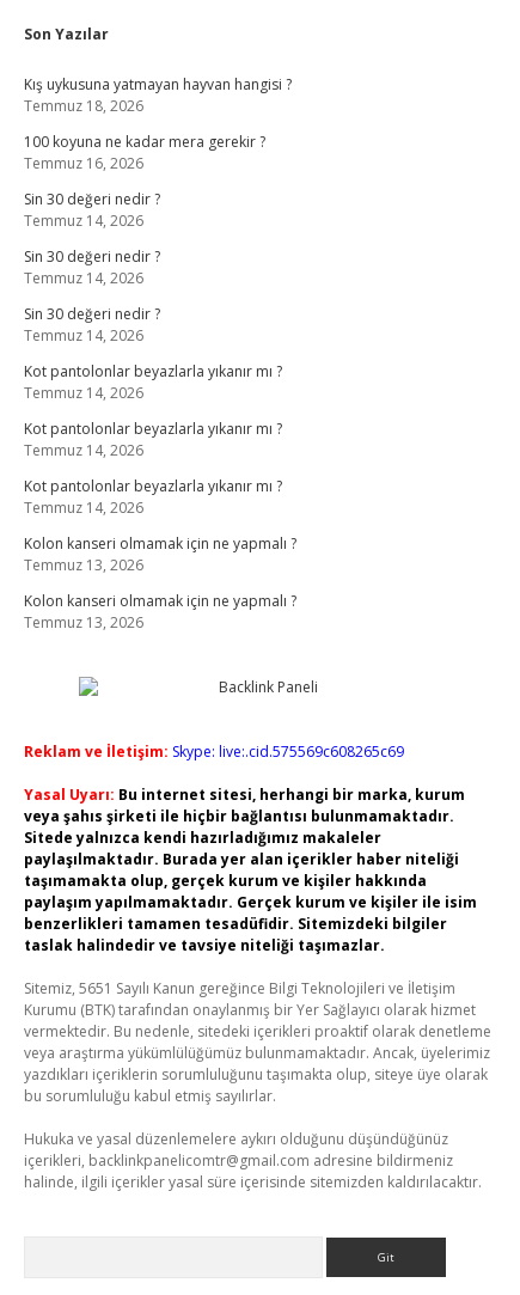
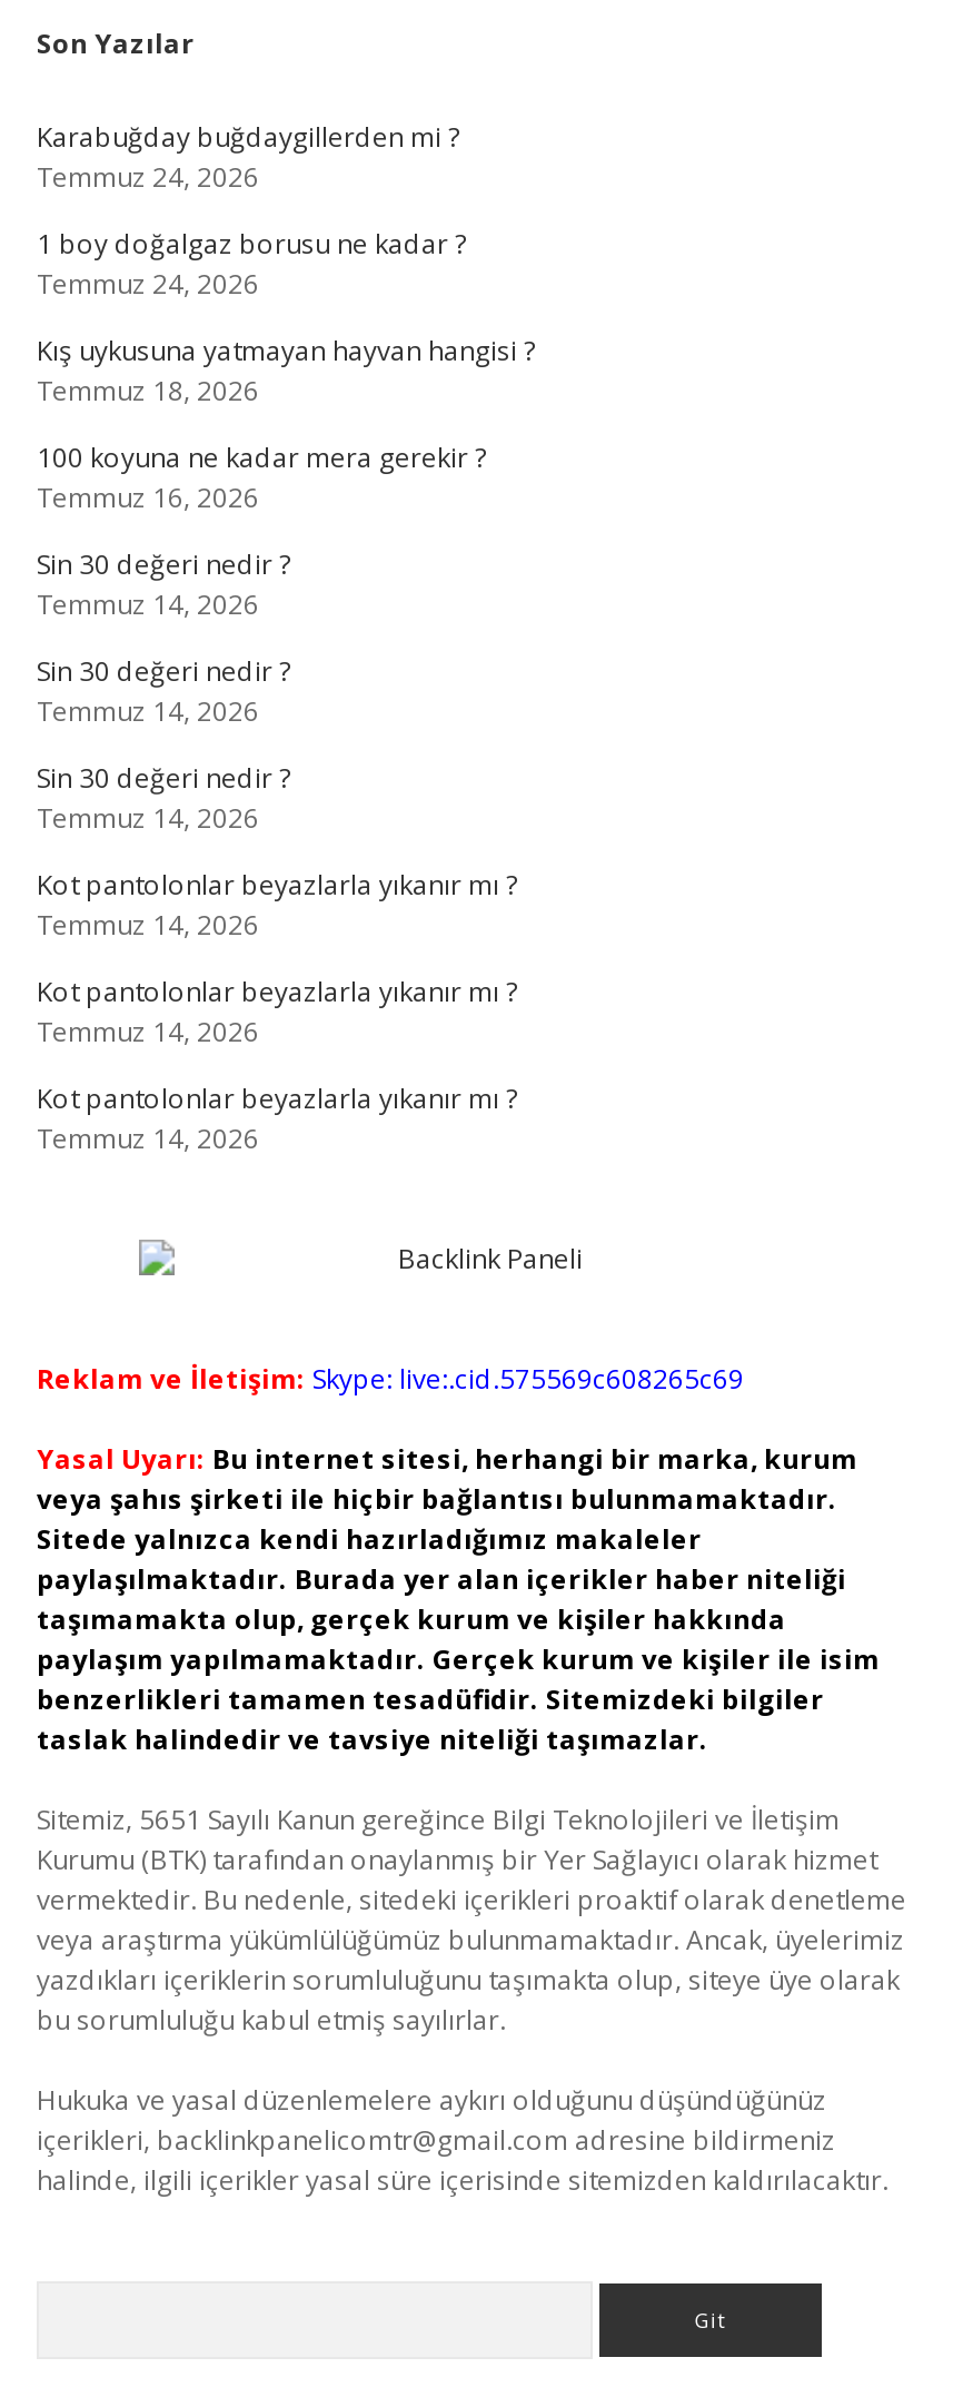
+ Karabuğday buğdaygillerden mi ?
+ Temmuz 24, 2026
+ 1 boy doğalgaz borusu ne kadar ?
+ Temmuz 24, 2026

moved down: Kış uykusuna yatmayan hayvan hangisi ? | Temmuz 18, 2026 | 100 koyuna ne kadar mera gerekir ? | ... | Kot pantolonlar beyazlarla yıkanır mı ? | Temmuz 14, 2026

- Kolon kanseri olmamak için ne yapmalı ?
- Temmuz 13, 2026
- Kolon kanseri olmamak için ne yapmalı ?
- Temmuz 13, 2026
